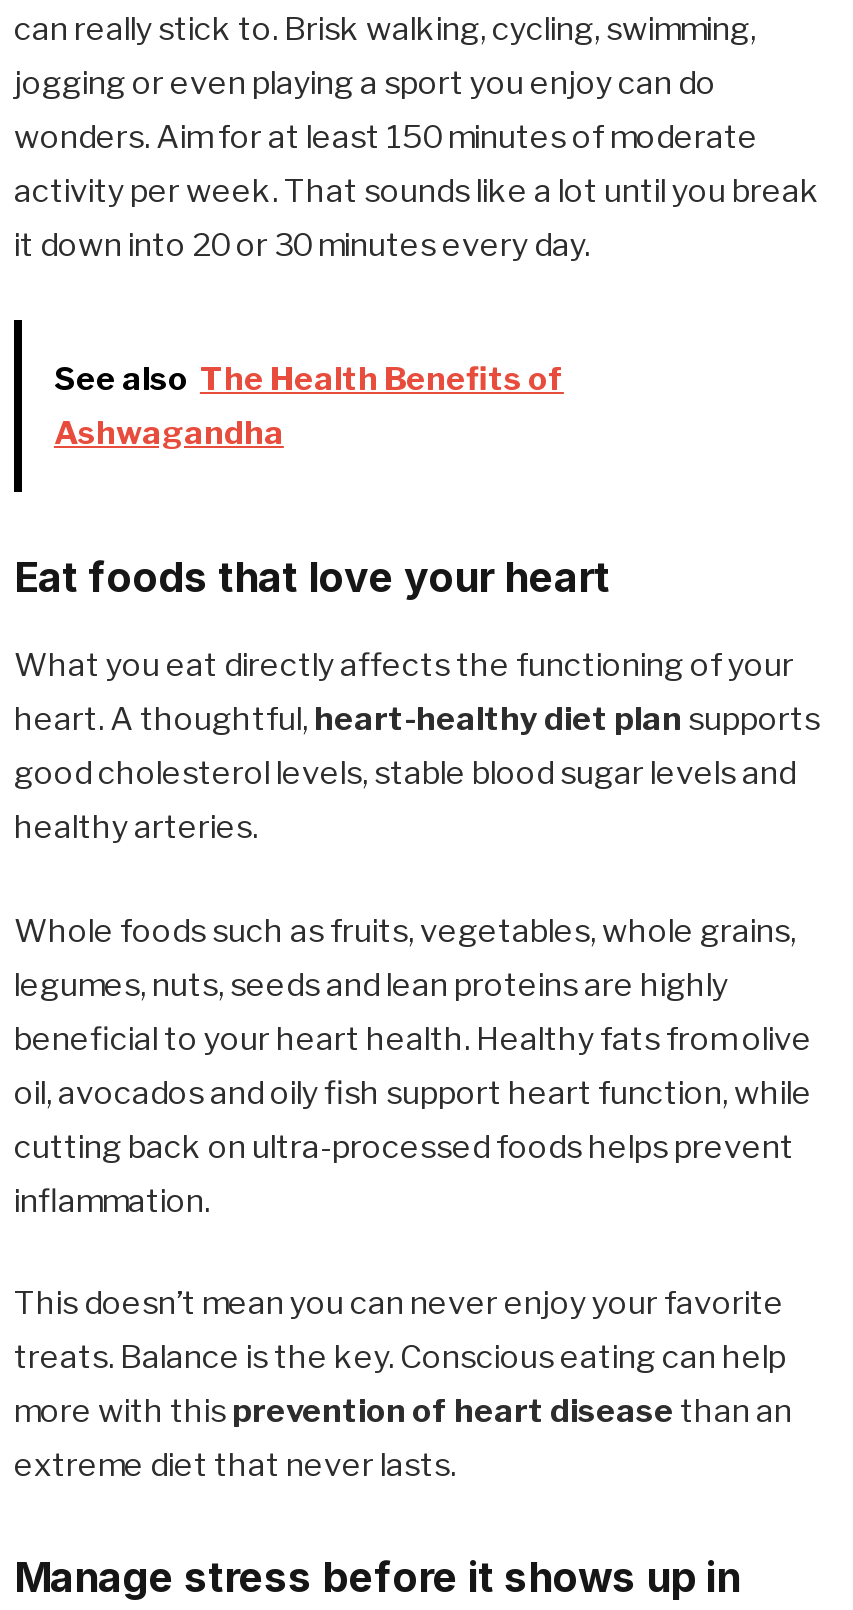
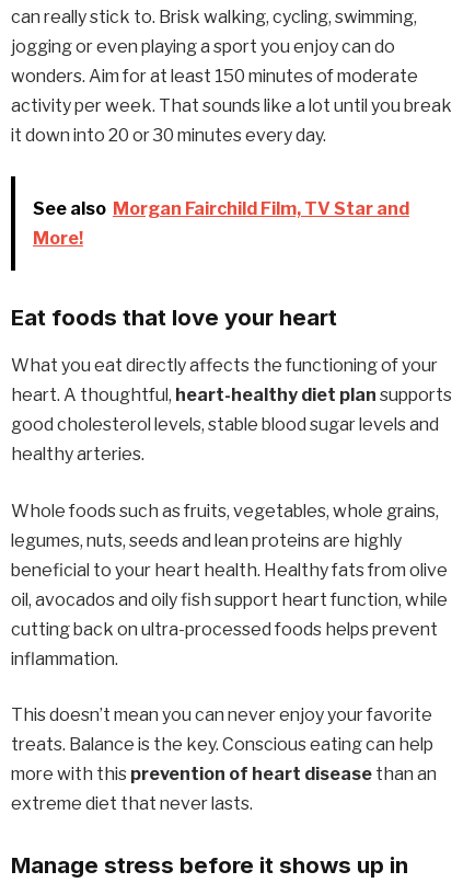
- See also The Health Benefits of
- Ashwagandha
+ See also Morgan Fairchild Film, TV Star and
+ More!
